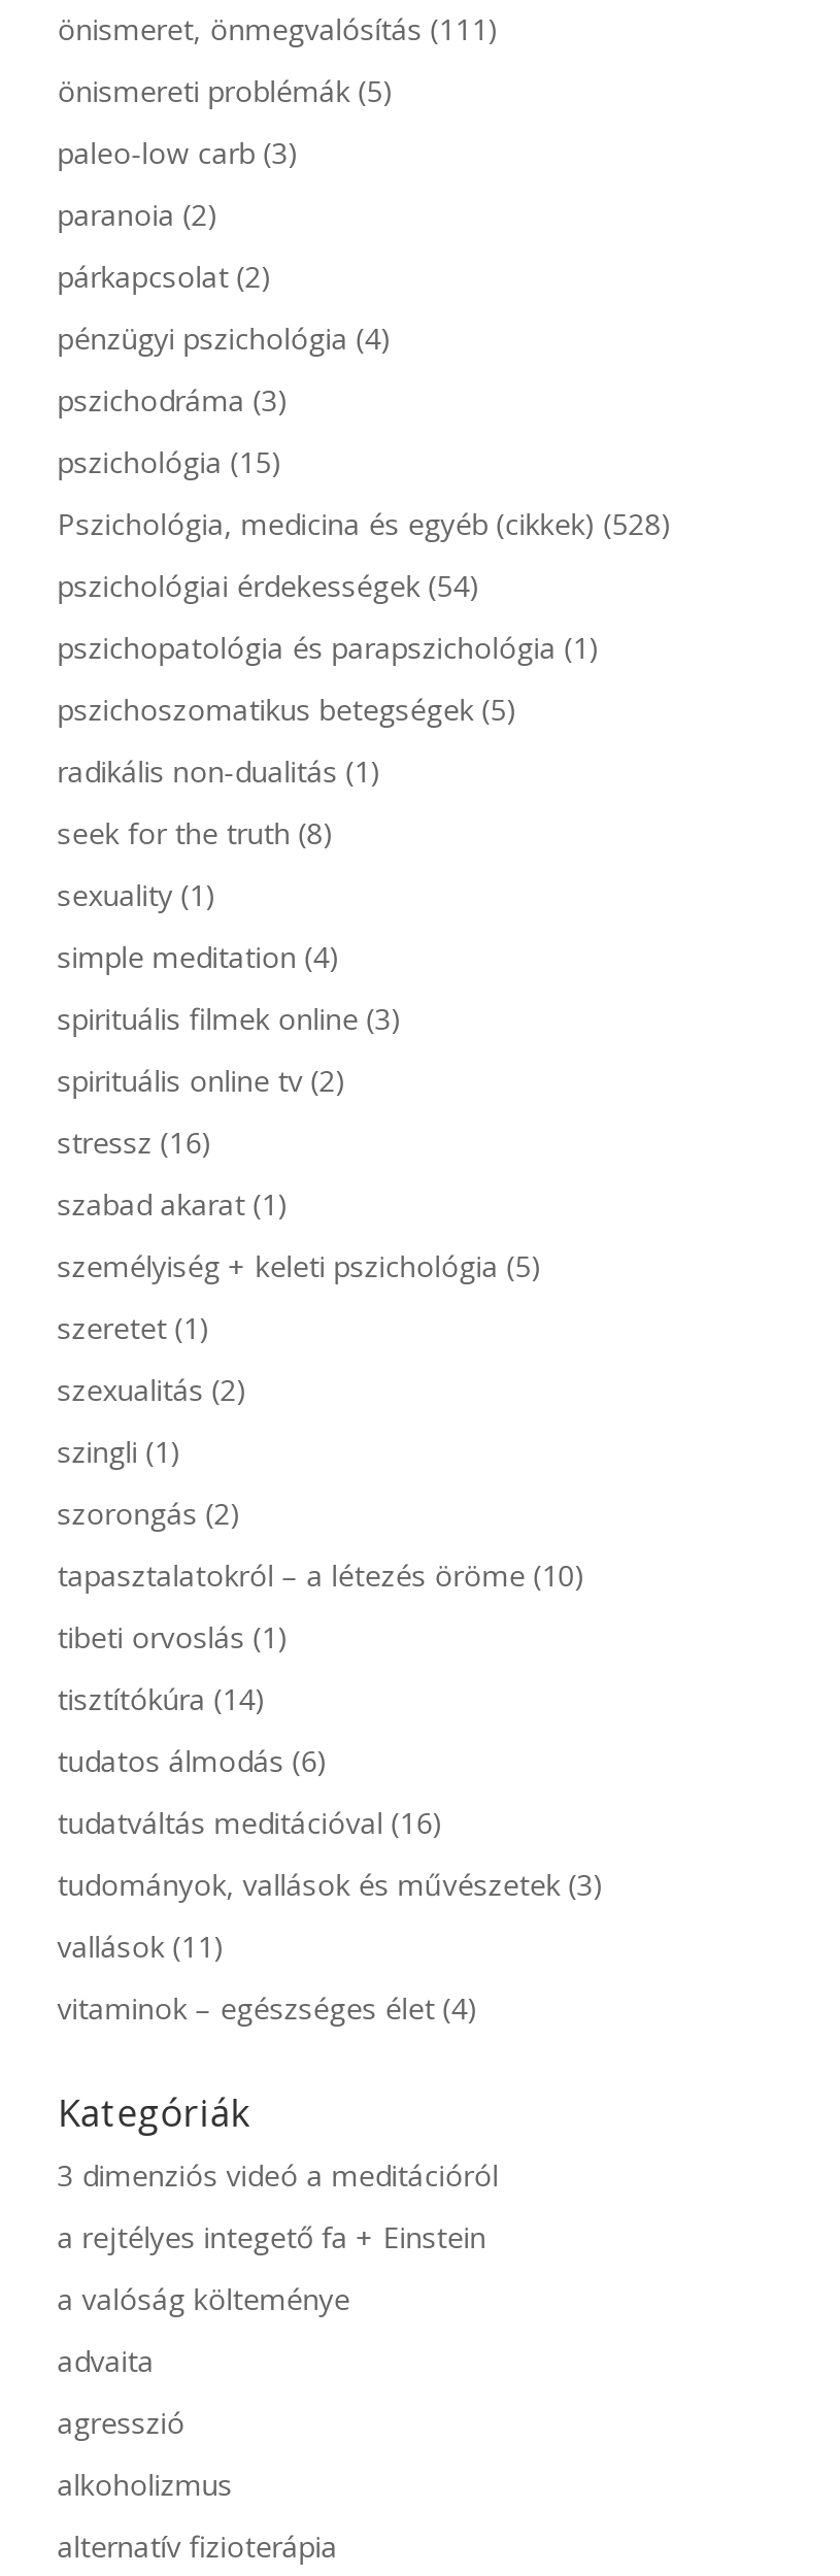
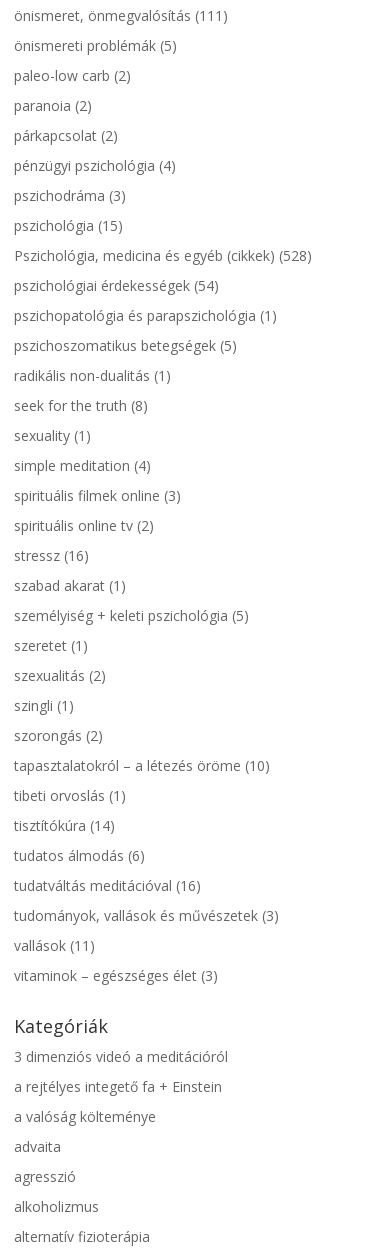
- paleo-low carb (3)
+ paleo-low carb (2)

- vitaminok – egészséges élet (4)
+ vitaminok – egészséges élet (3)
